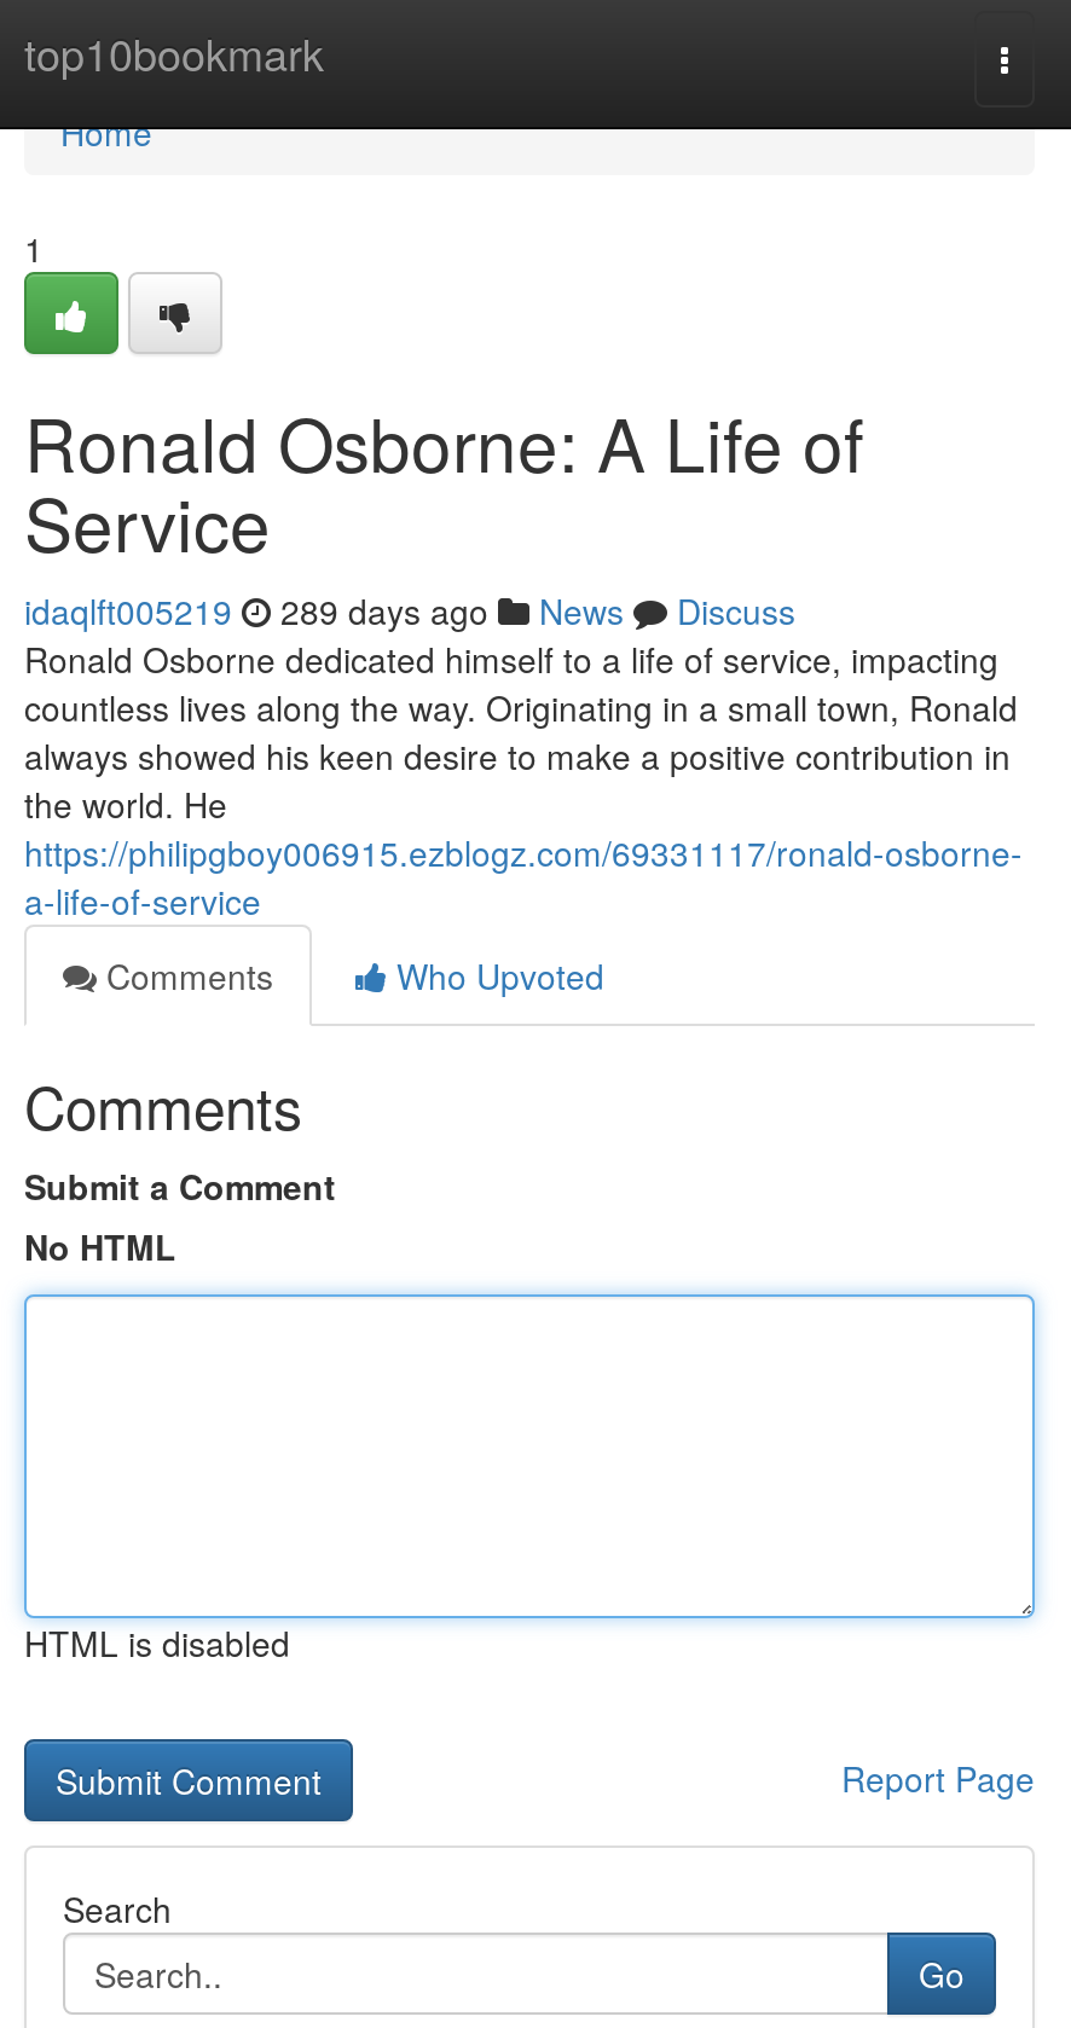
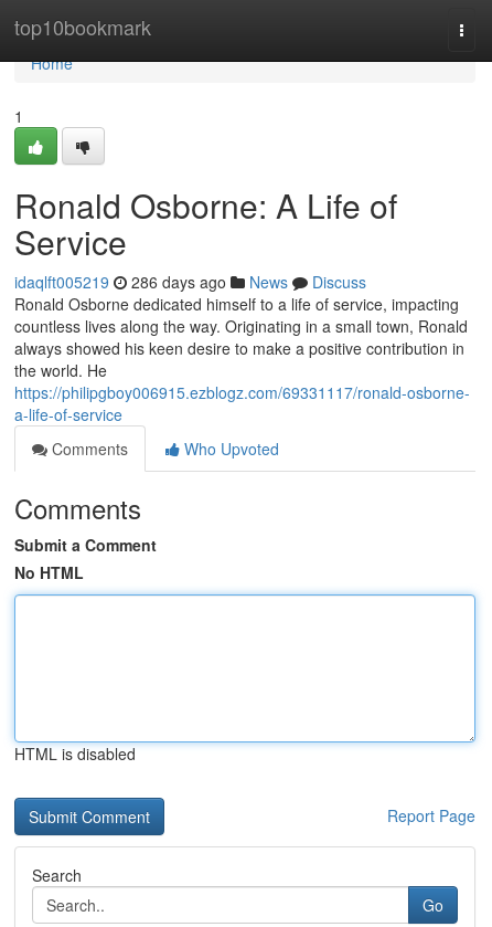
- idaqlft005219 289 days ago News Discuss
+ idaqlft005219 286 days ago News Discuss
